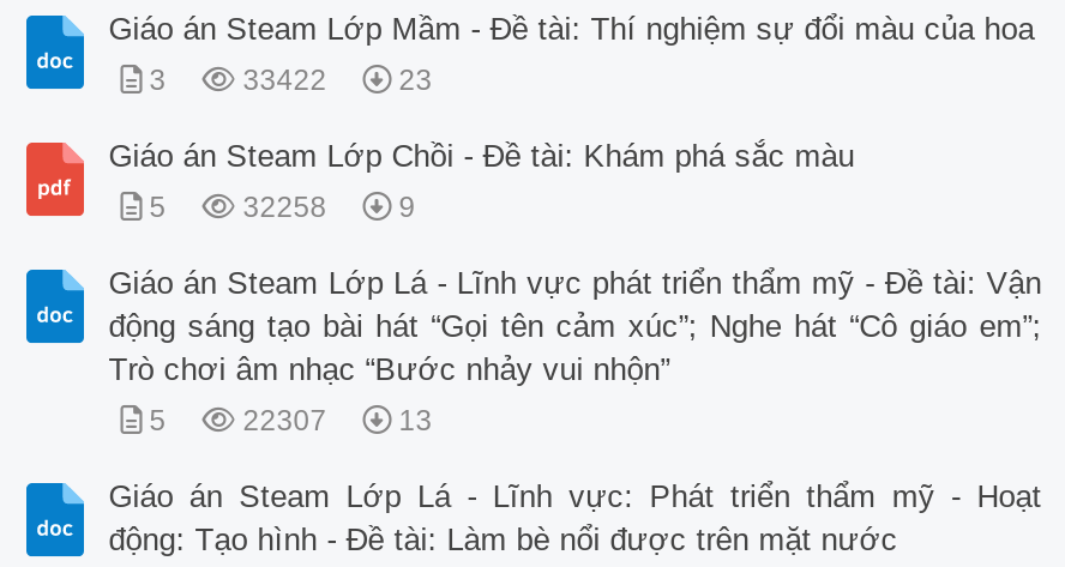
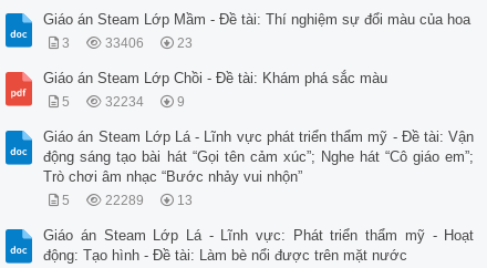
- 33422
+ 33406

- 32258
+ 32234

- 22307
+ 22289
